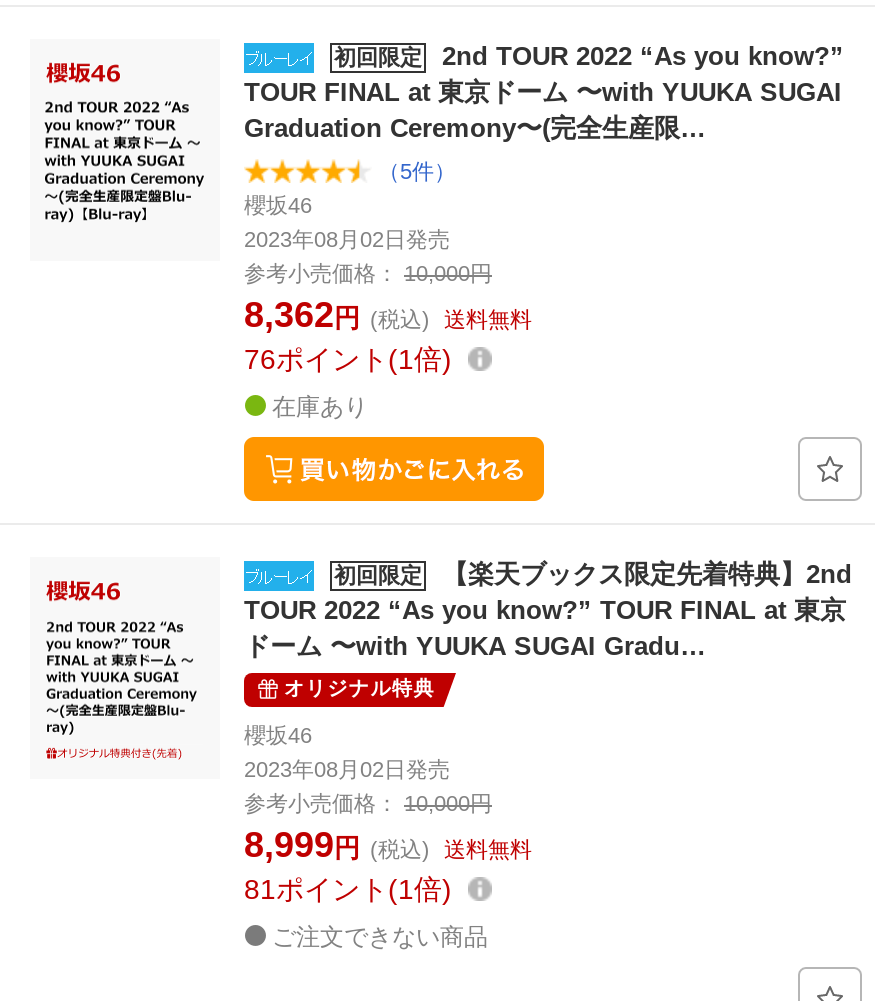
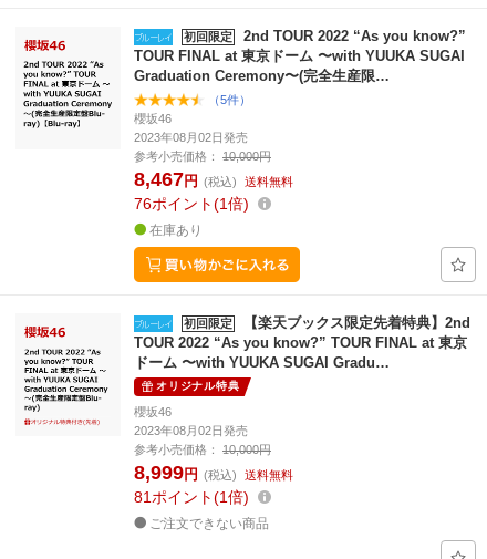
- 8,362円 (税込) 送料無料
+ 8,467円 (税込) 送料無料
